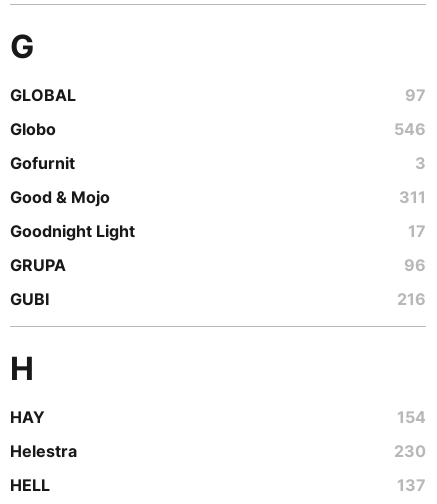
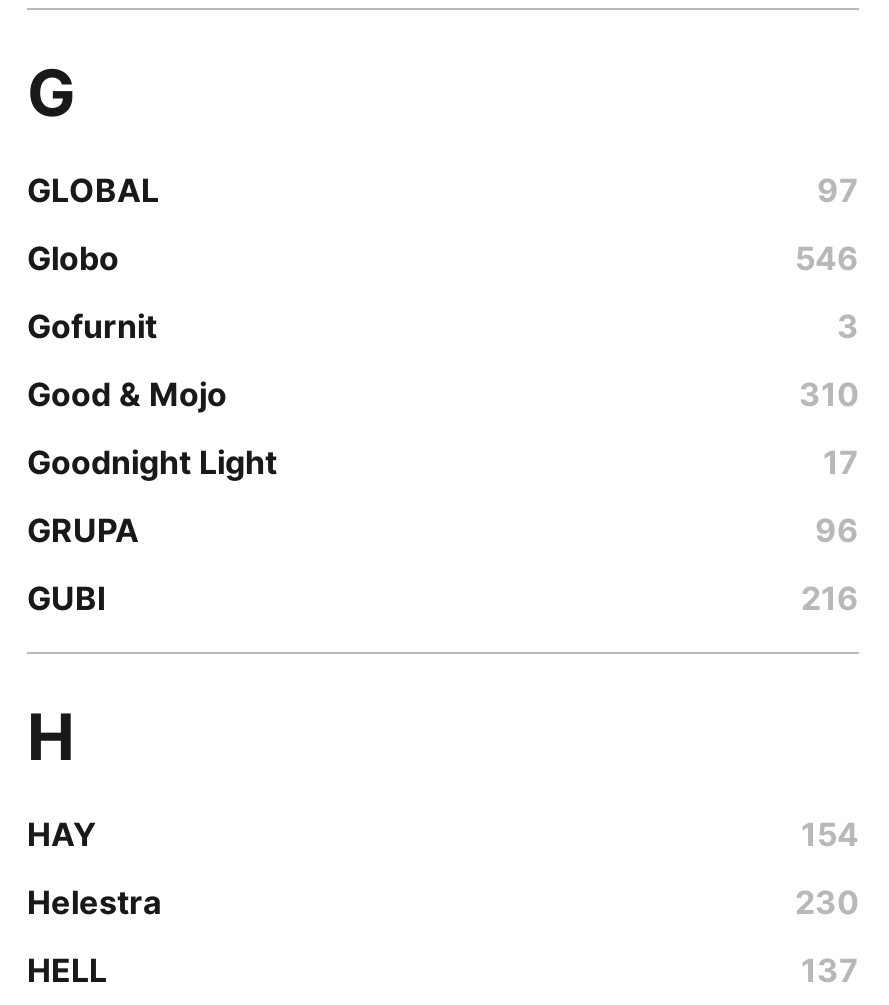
- 311
+ 310
